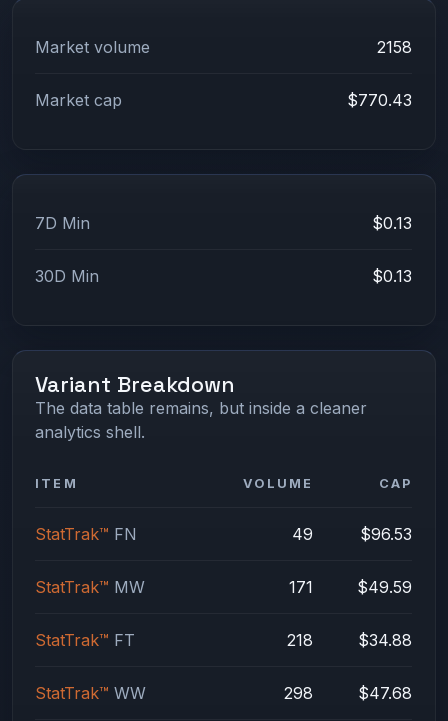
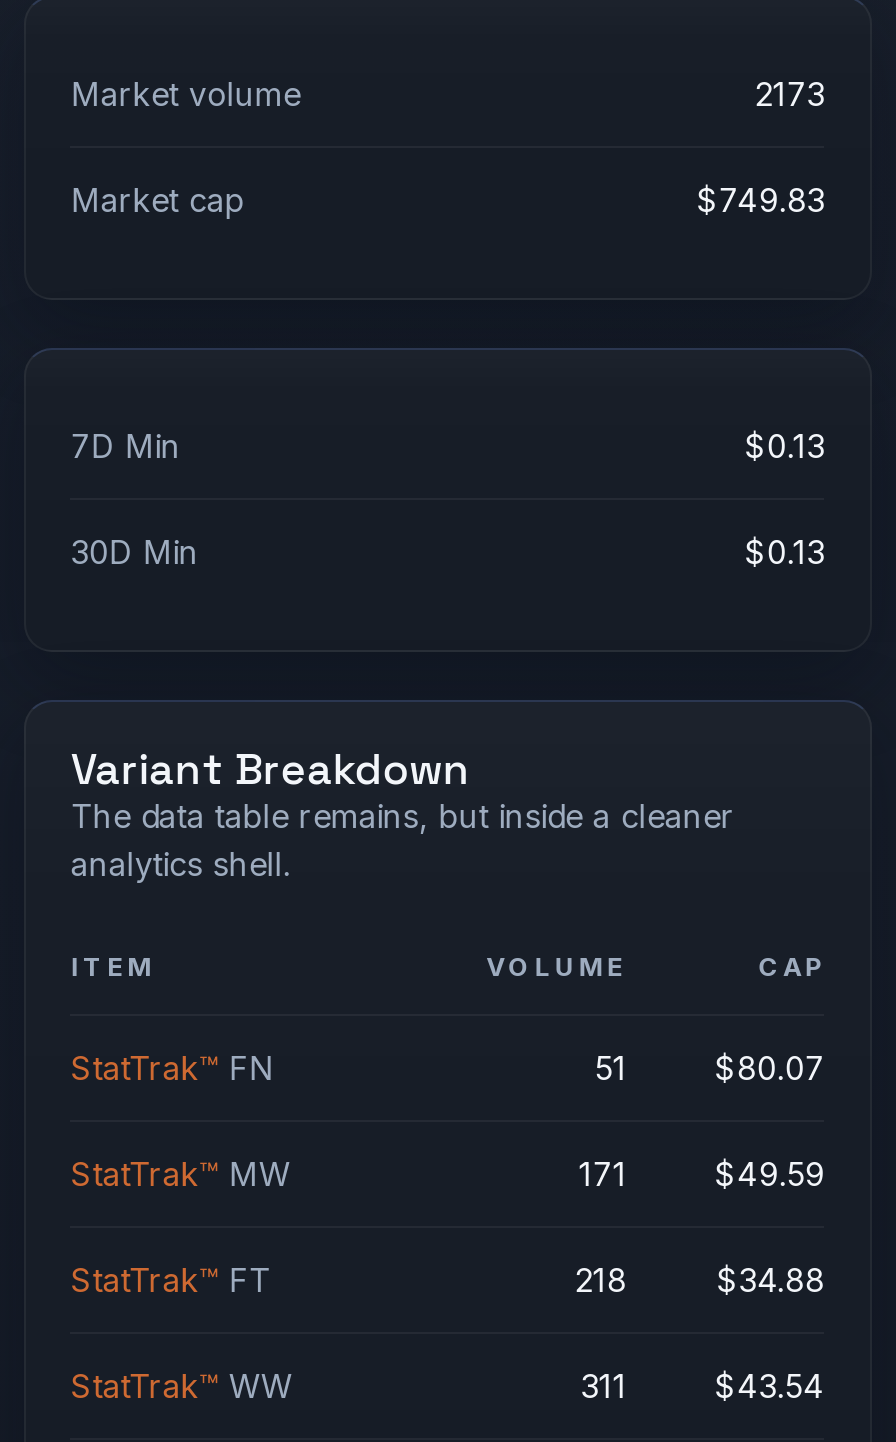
- 2158
+ 2173

- $770.43
+ $749.83

- 49
+ 51

- $96.53
+ $80.07

- 298
+ 311

- $47.68
+ $43.54
